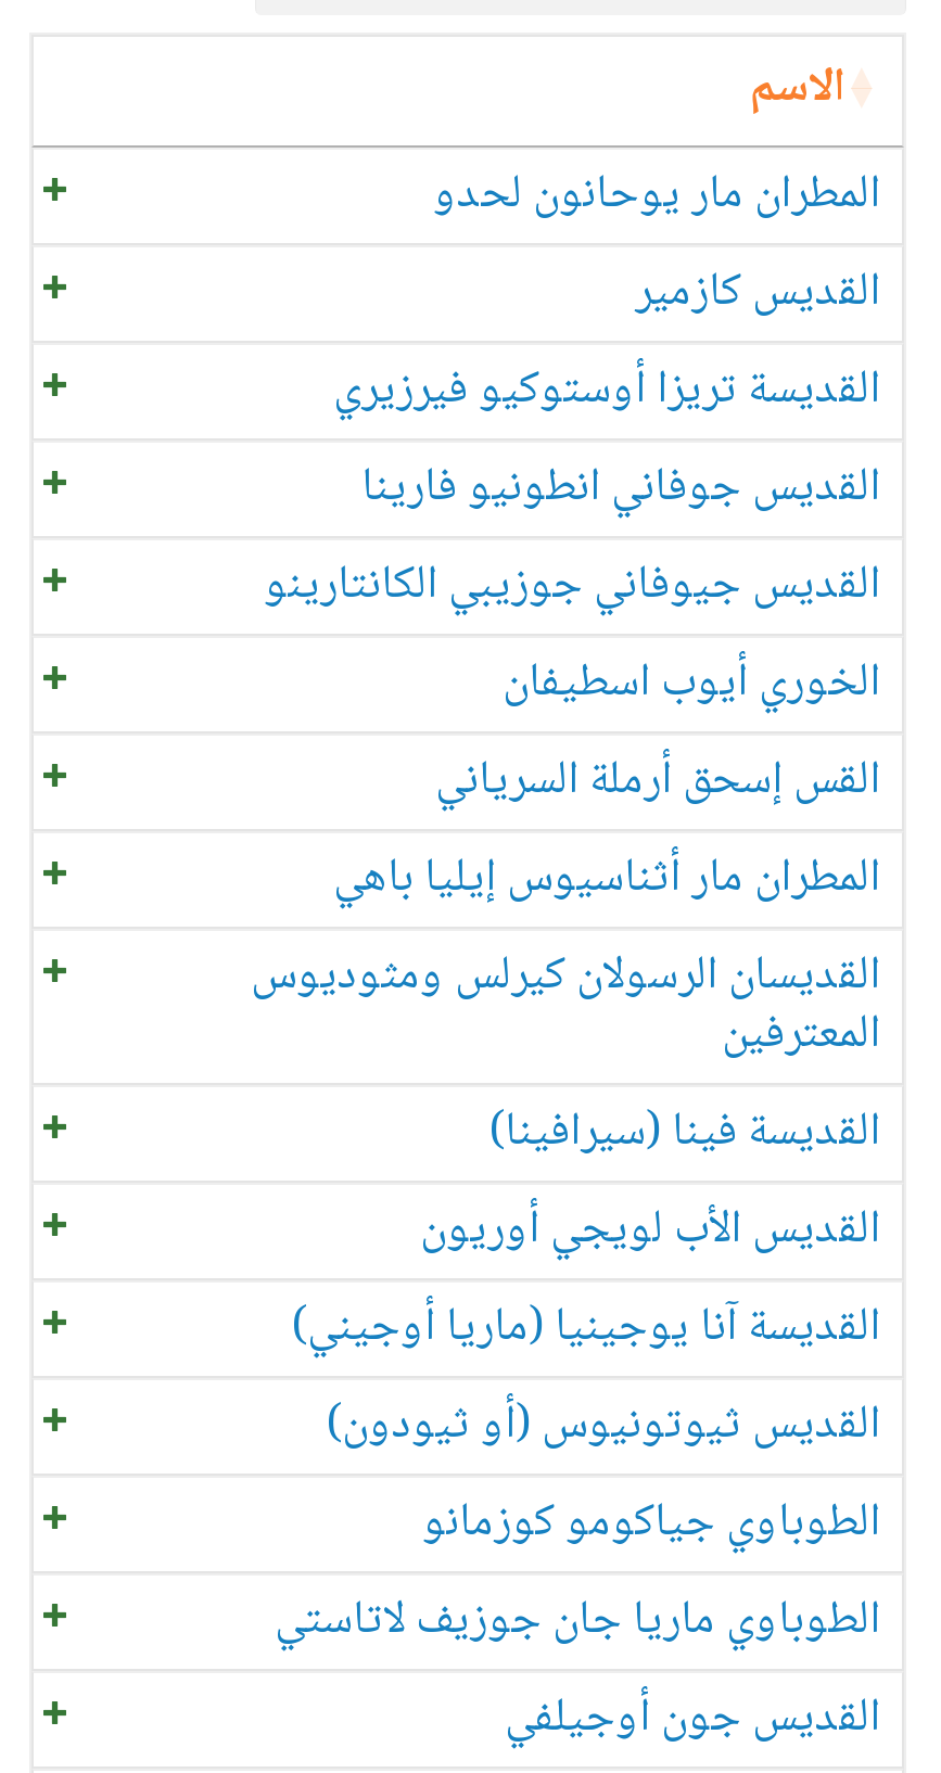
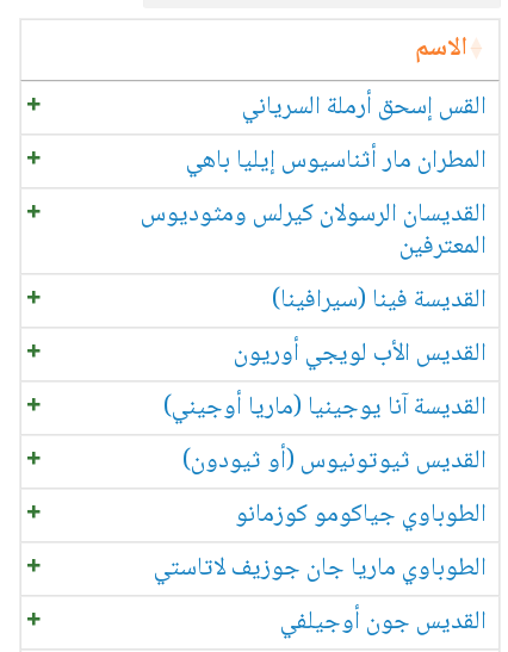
- المطران مار يوحانون لحدو
- القديس كازمير
- القديسة تريزا أوستوكيو فيرزيري
- القديس جوفاني انطونيو فارينا
- القديس جيوفاني جوزيبي الكانتارينو
- الخوري أيوب اسطيفان
